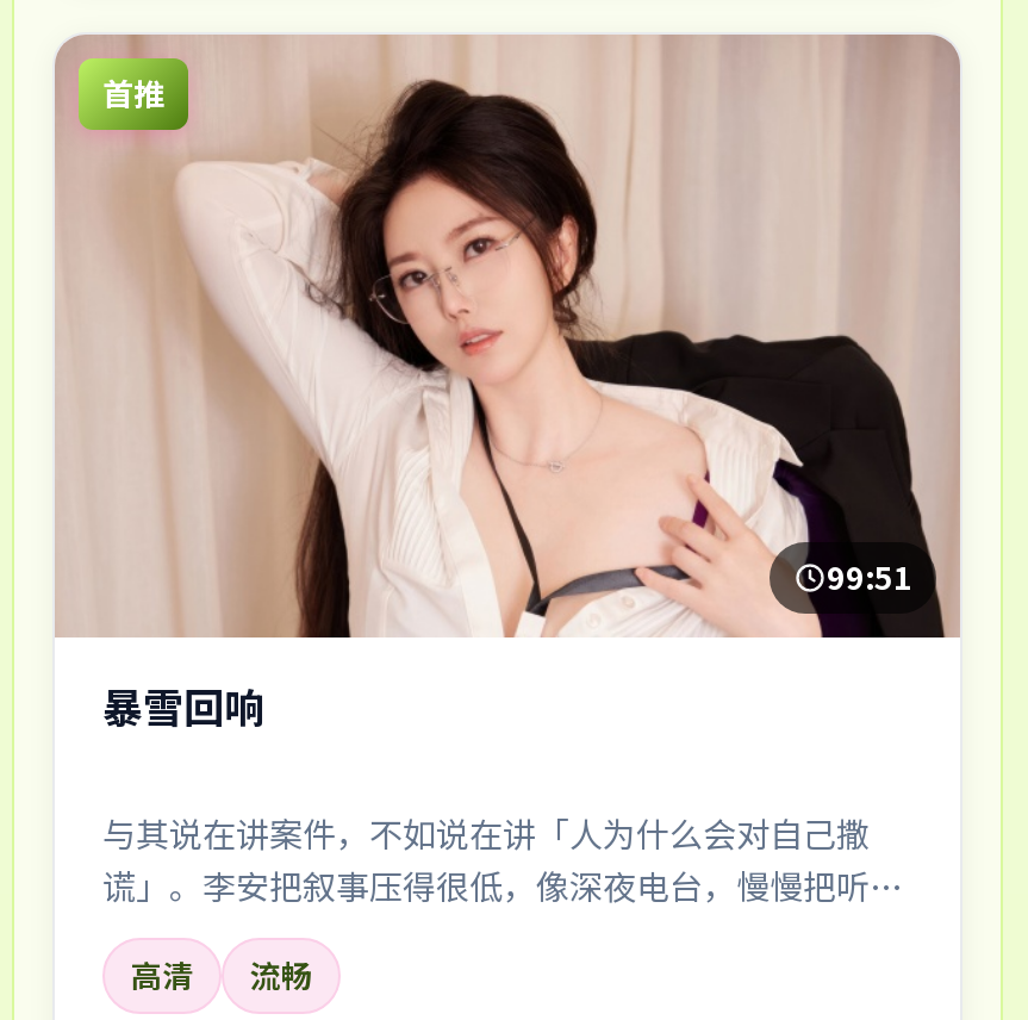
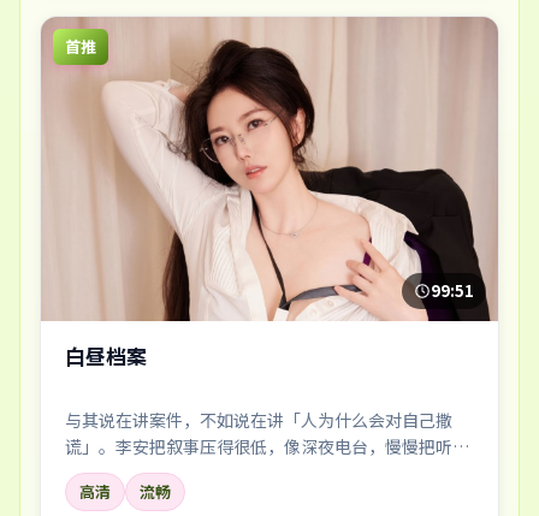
- 暴雪回响
+ 白昼档案
